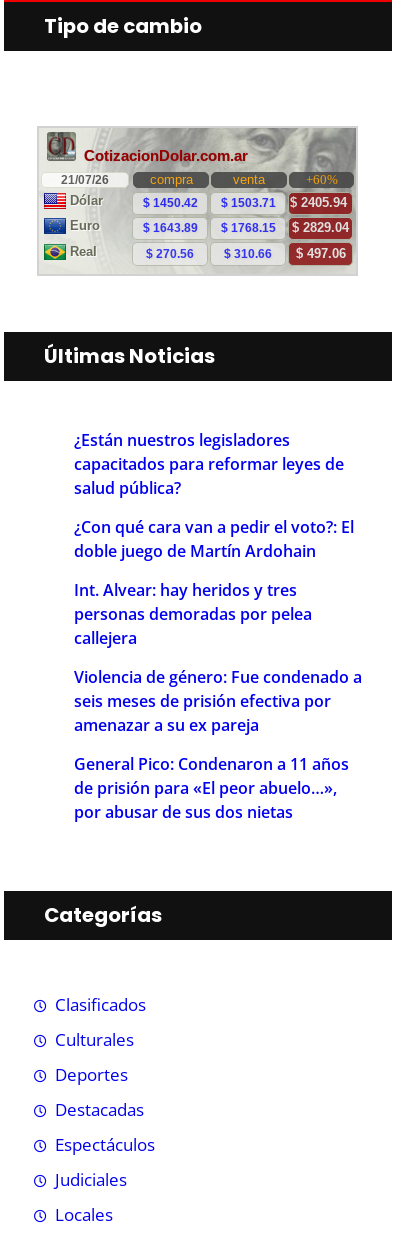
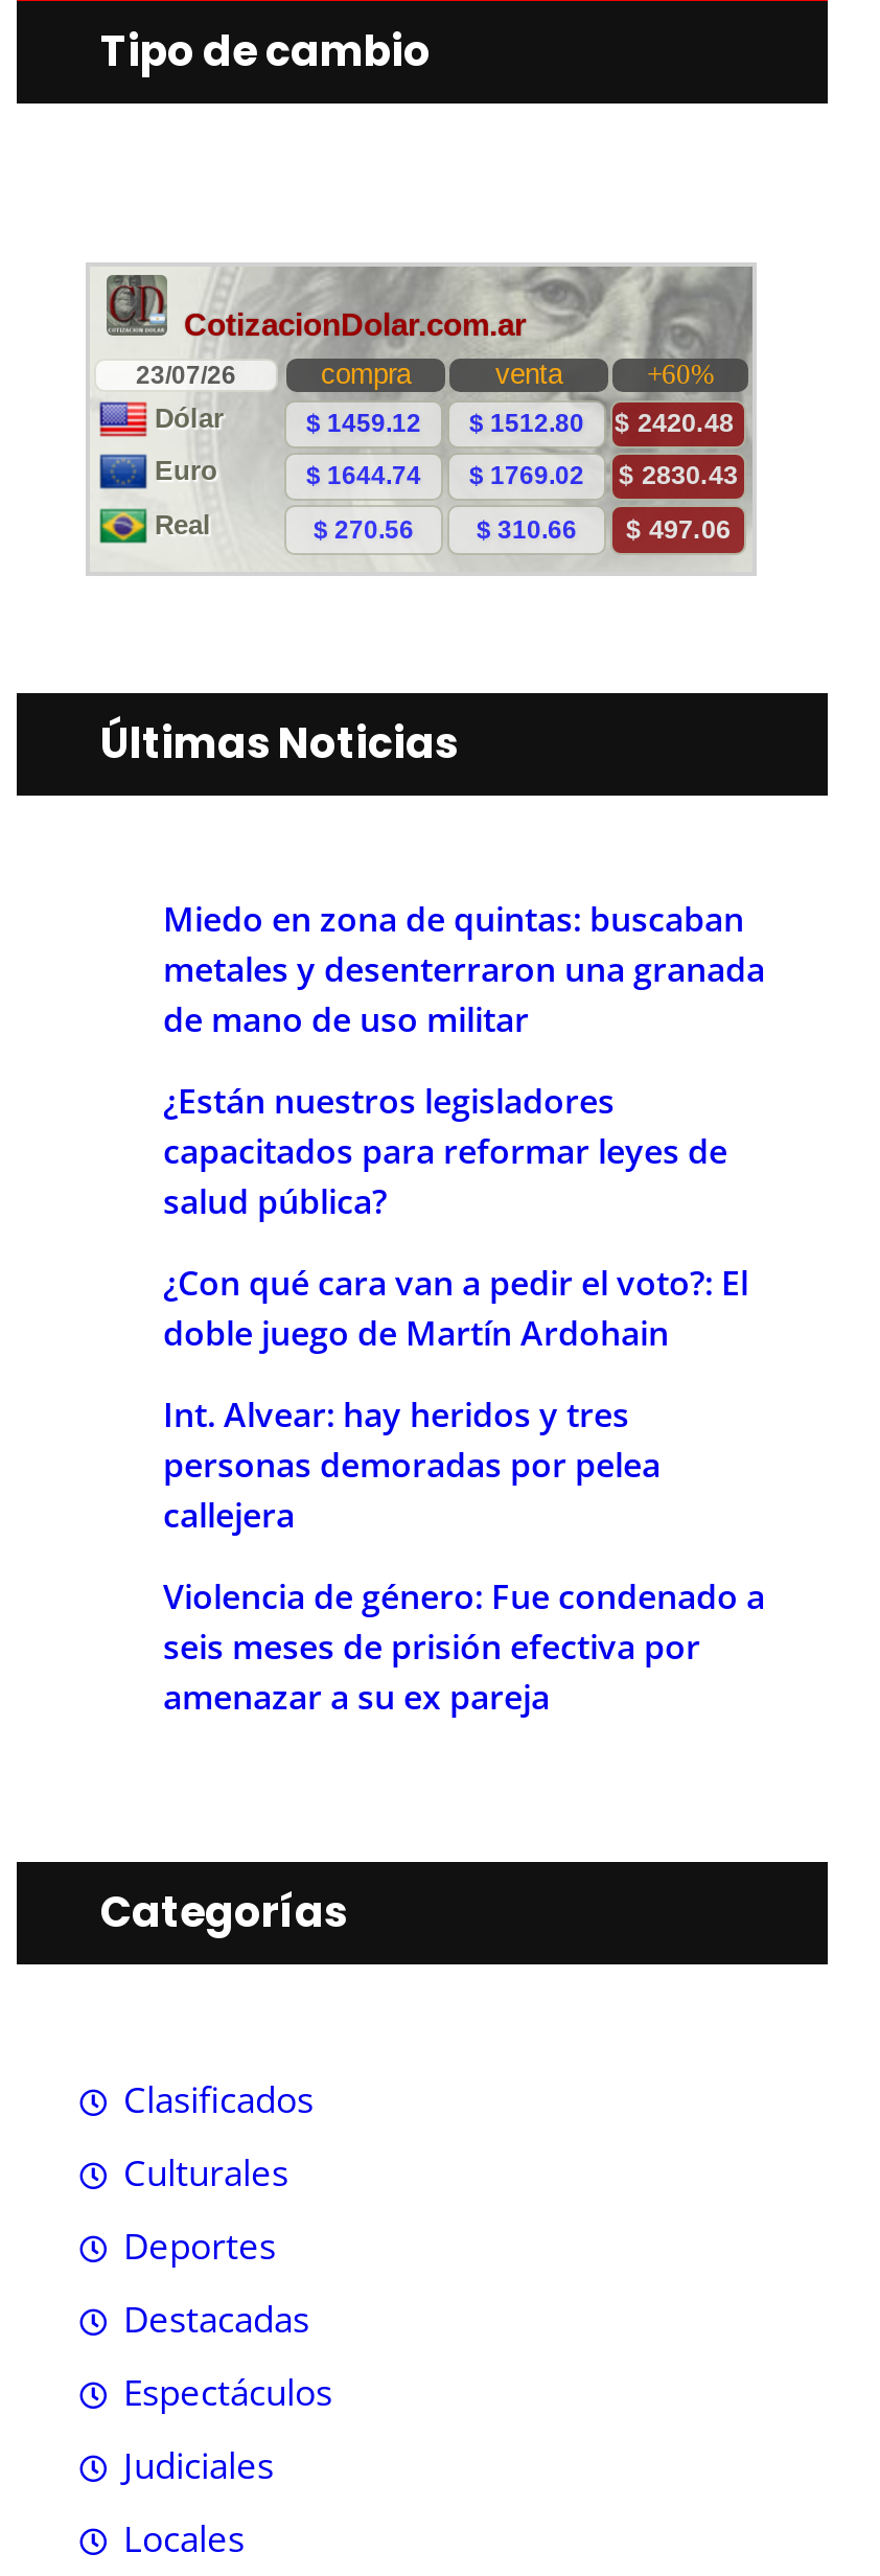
+ Miedo en zona de quintas: buscaban
+ metales y desenterraron una granada
+ de mano de uso militar

moved down: ¿Están nuestros legisladores | capacitados para reformar leyes de | salud pública? | ... | seis meses de prisión efectiva por | amenazar a su ex pareja

- General Pico: Condenaron a 11 años
- de prisión para «El peor abuelo…»,
- por abusar de sus dos nietas
